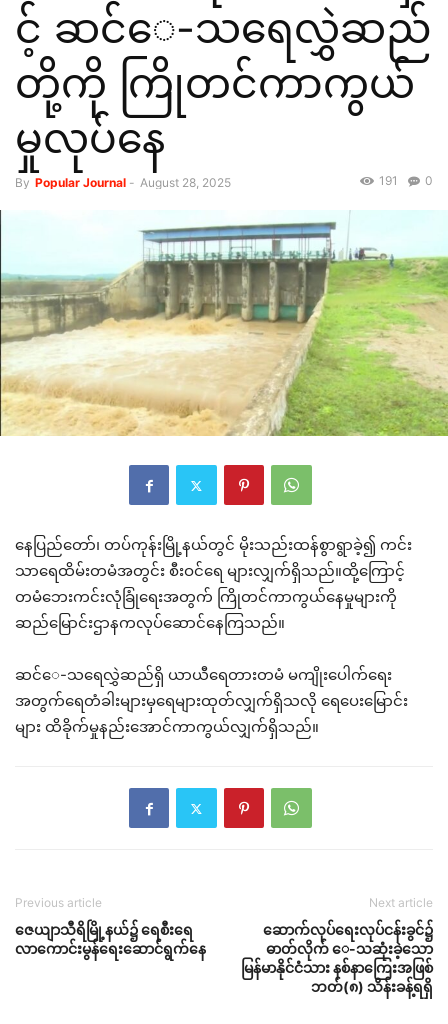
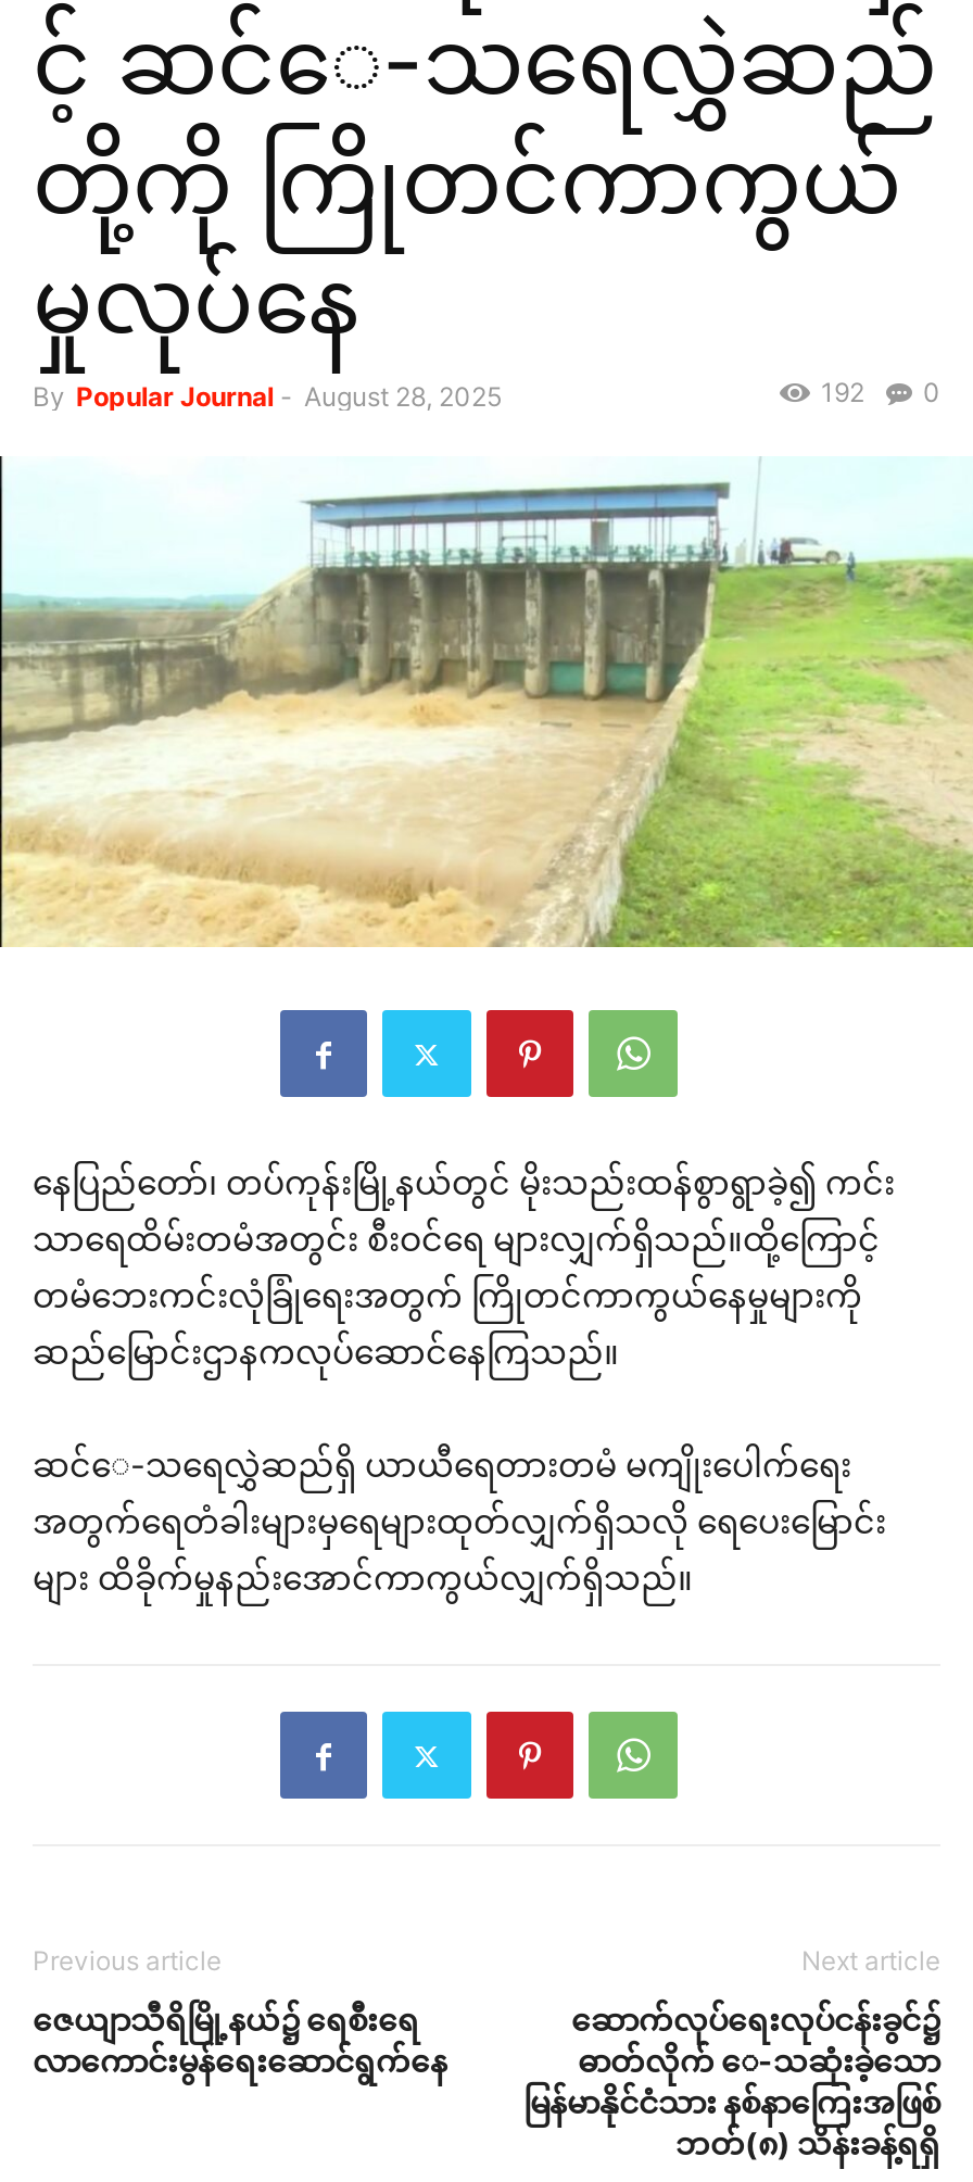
- 191 0
+ 192 0
